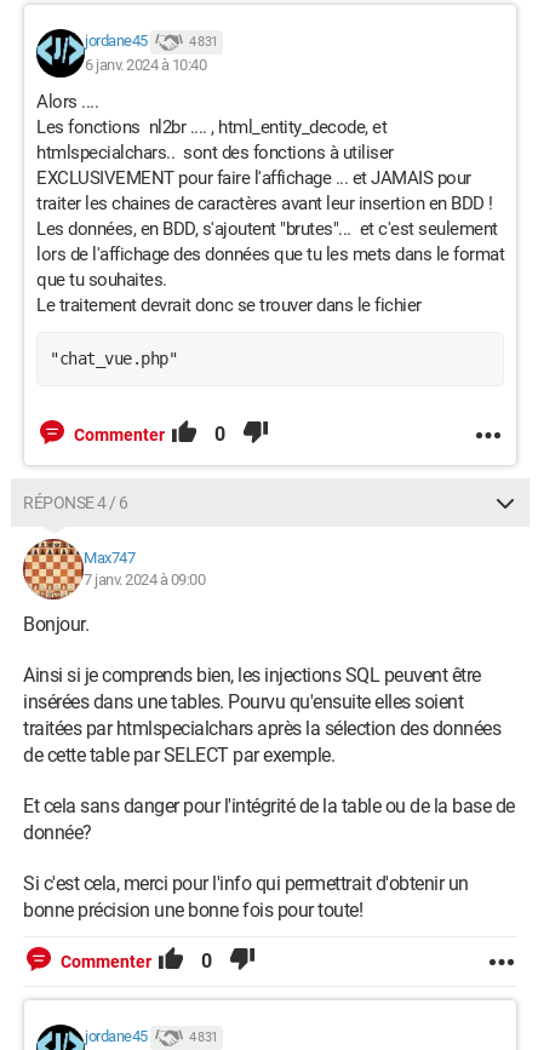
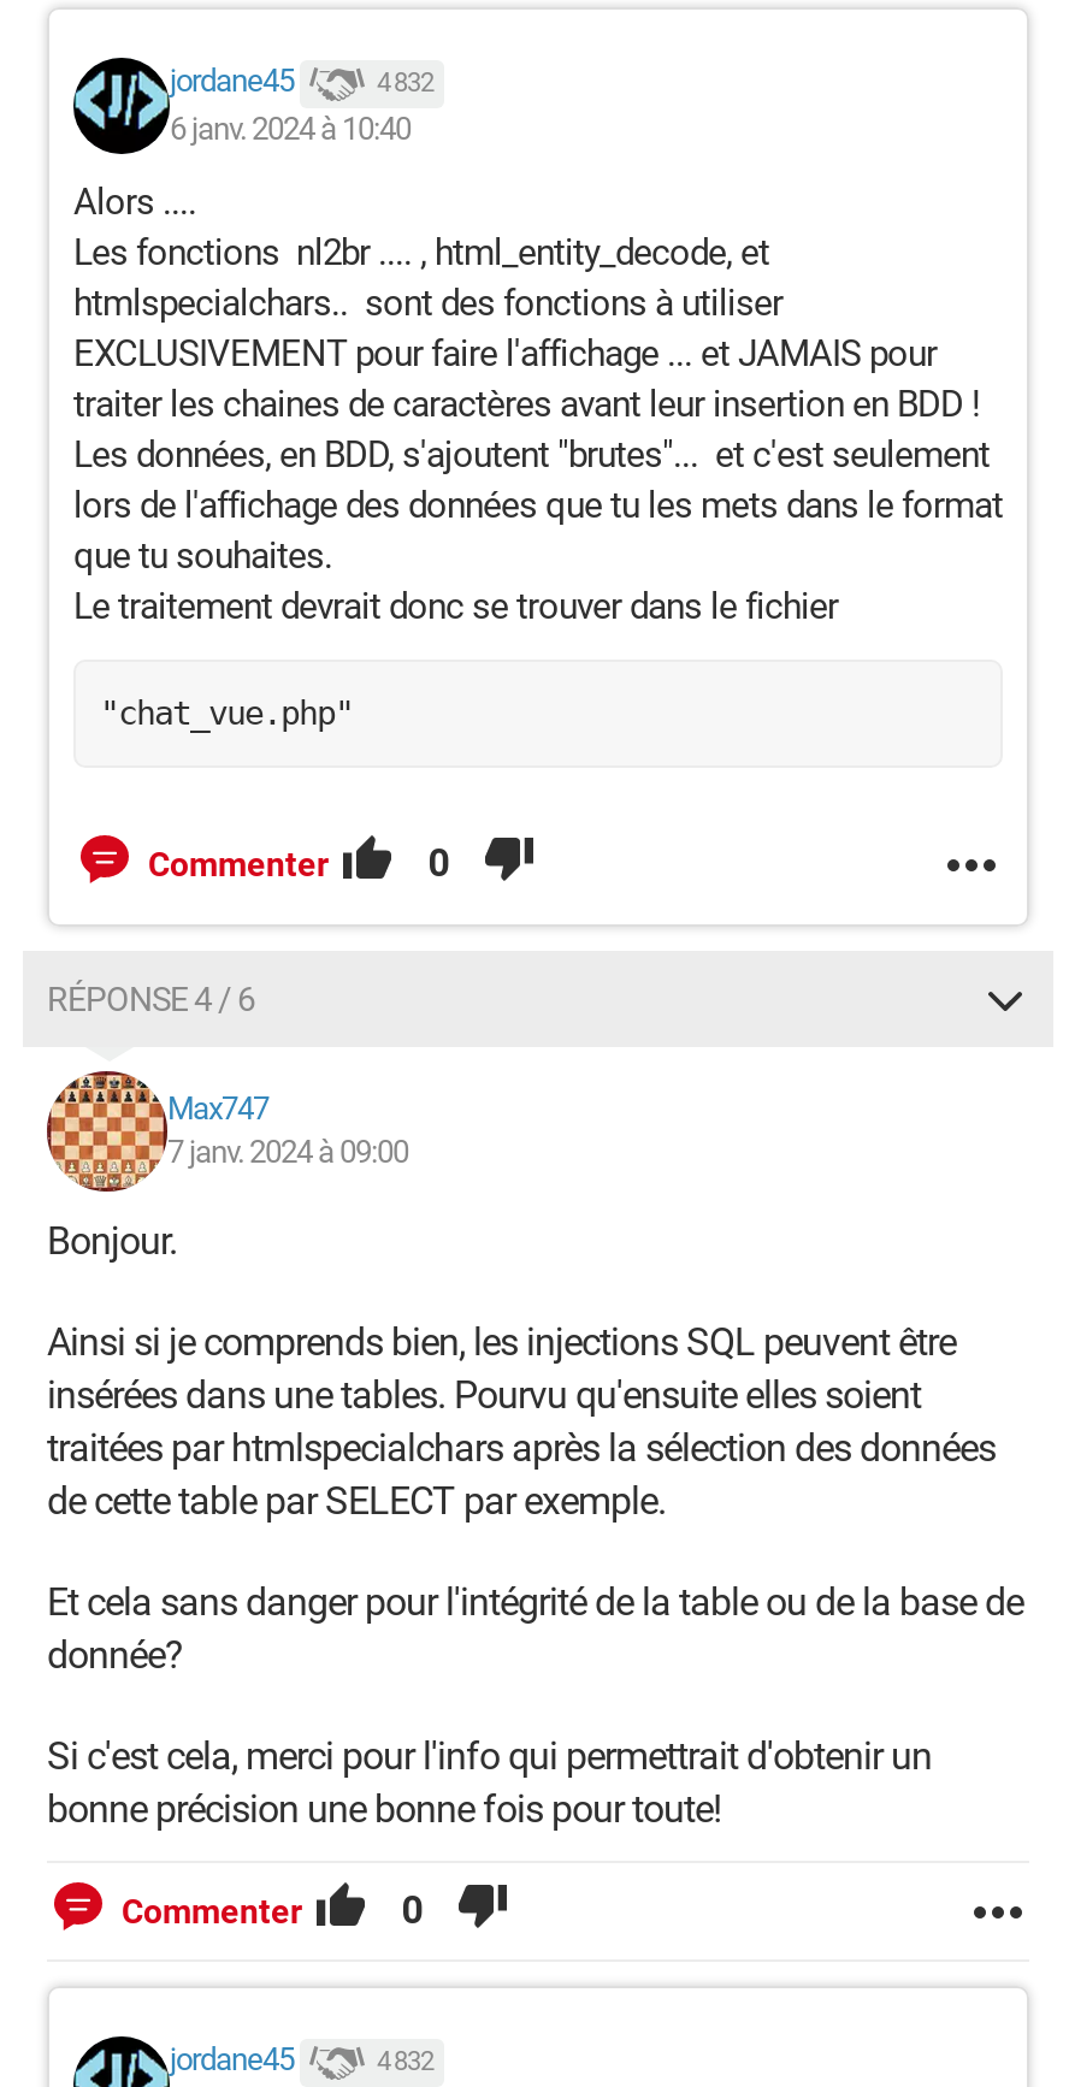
- 4 831
+ 4 832

- 4 831
+ 4 832
